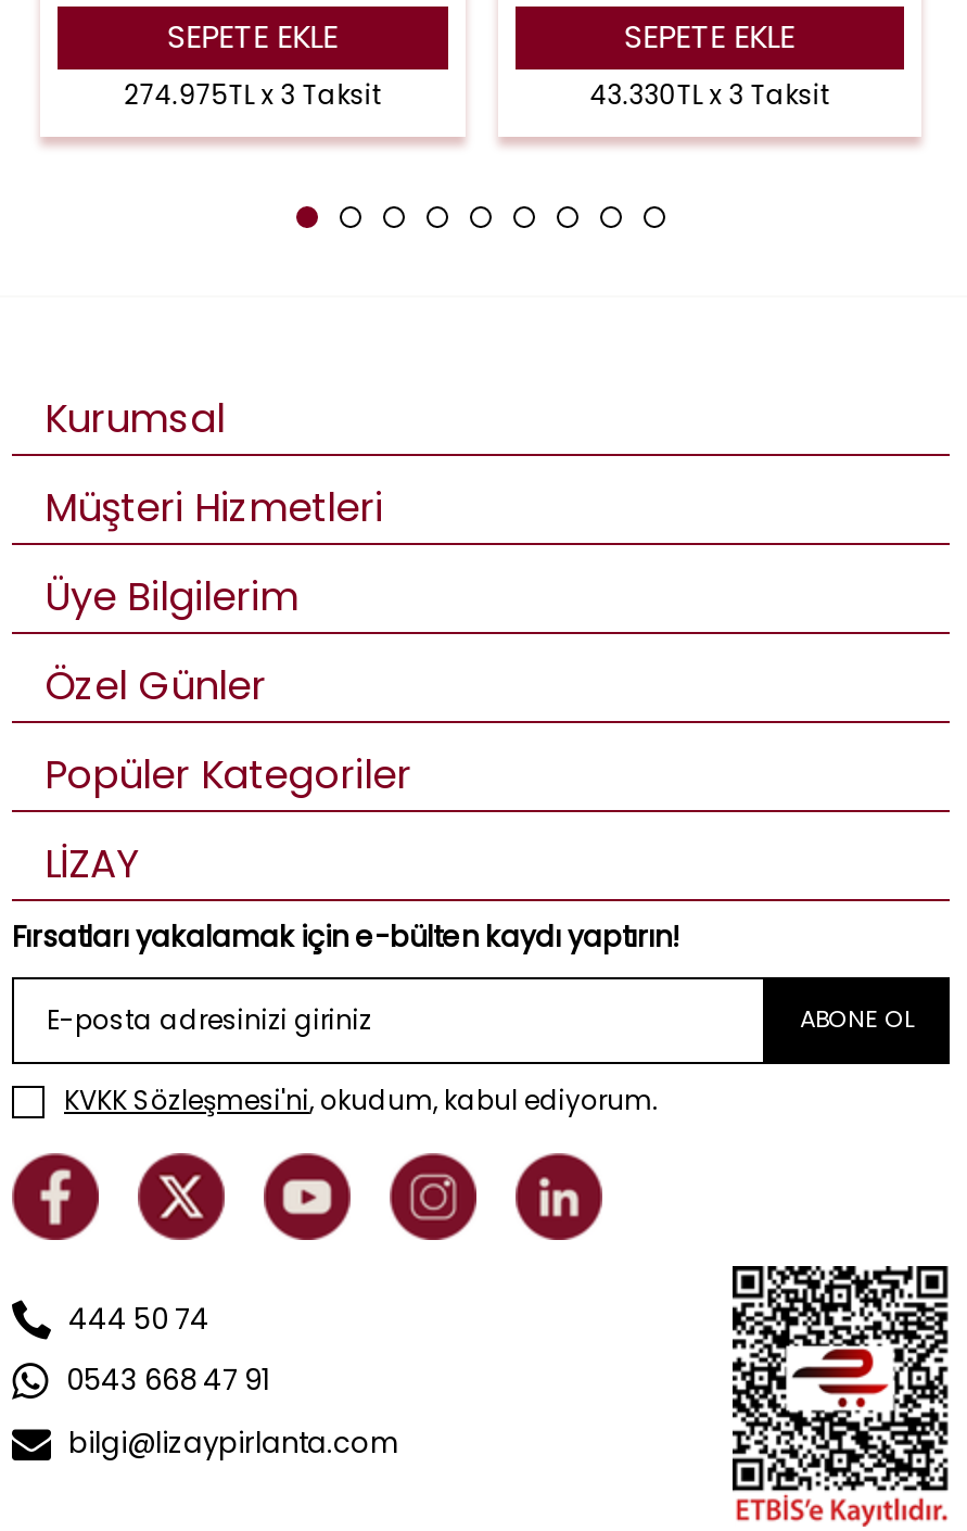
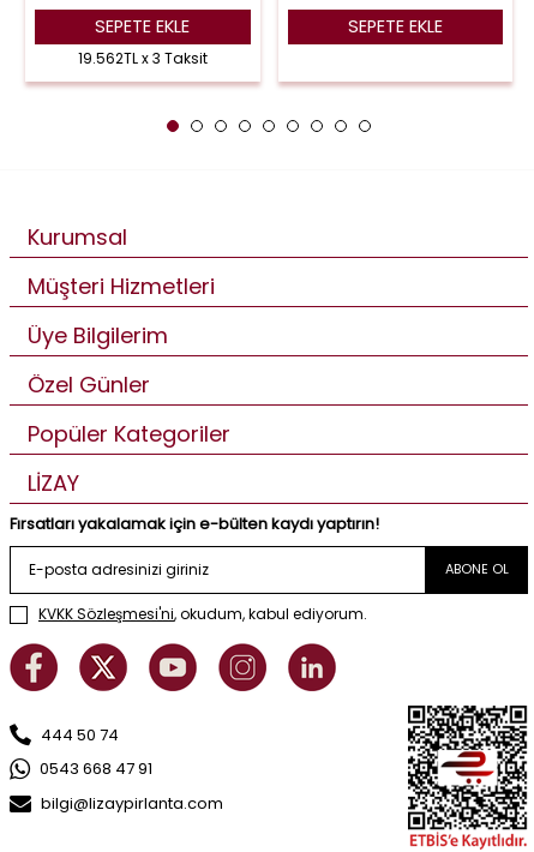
- 274.975TL x 3 Taksit
+ 19.562TL x 3 Taksit

- 43.330TL x 3 Taksit
